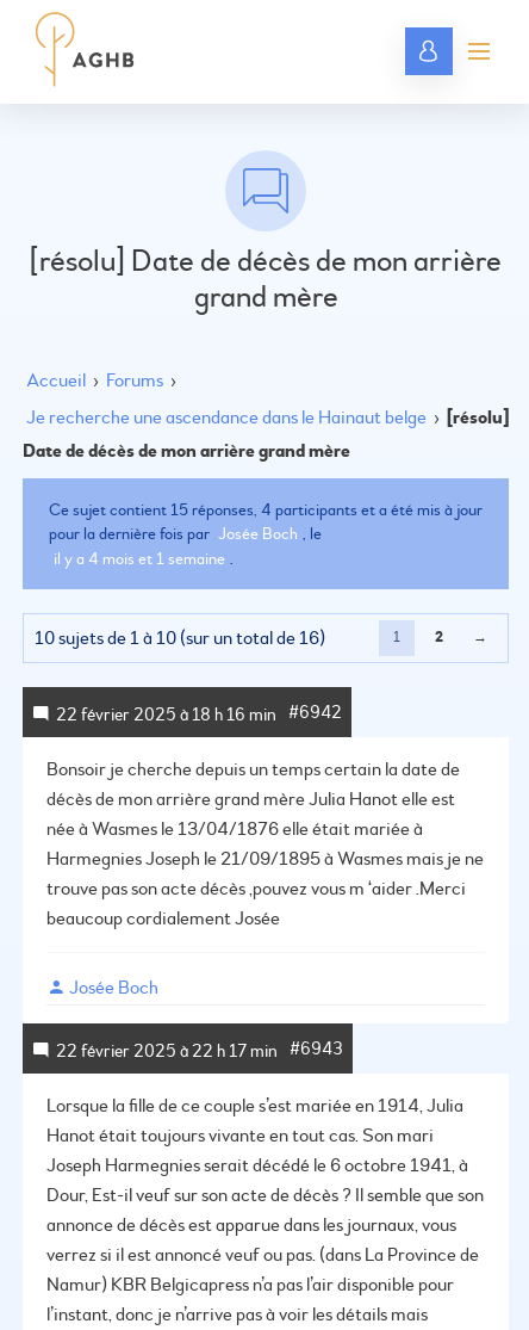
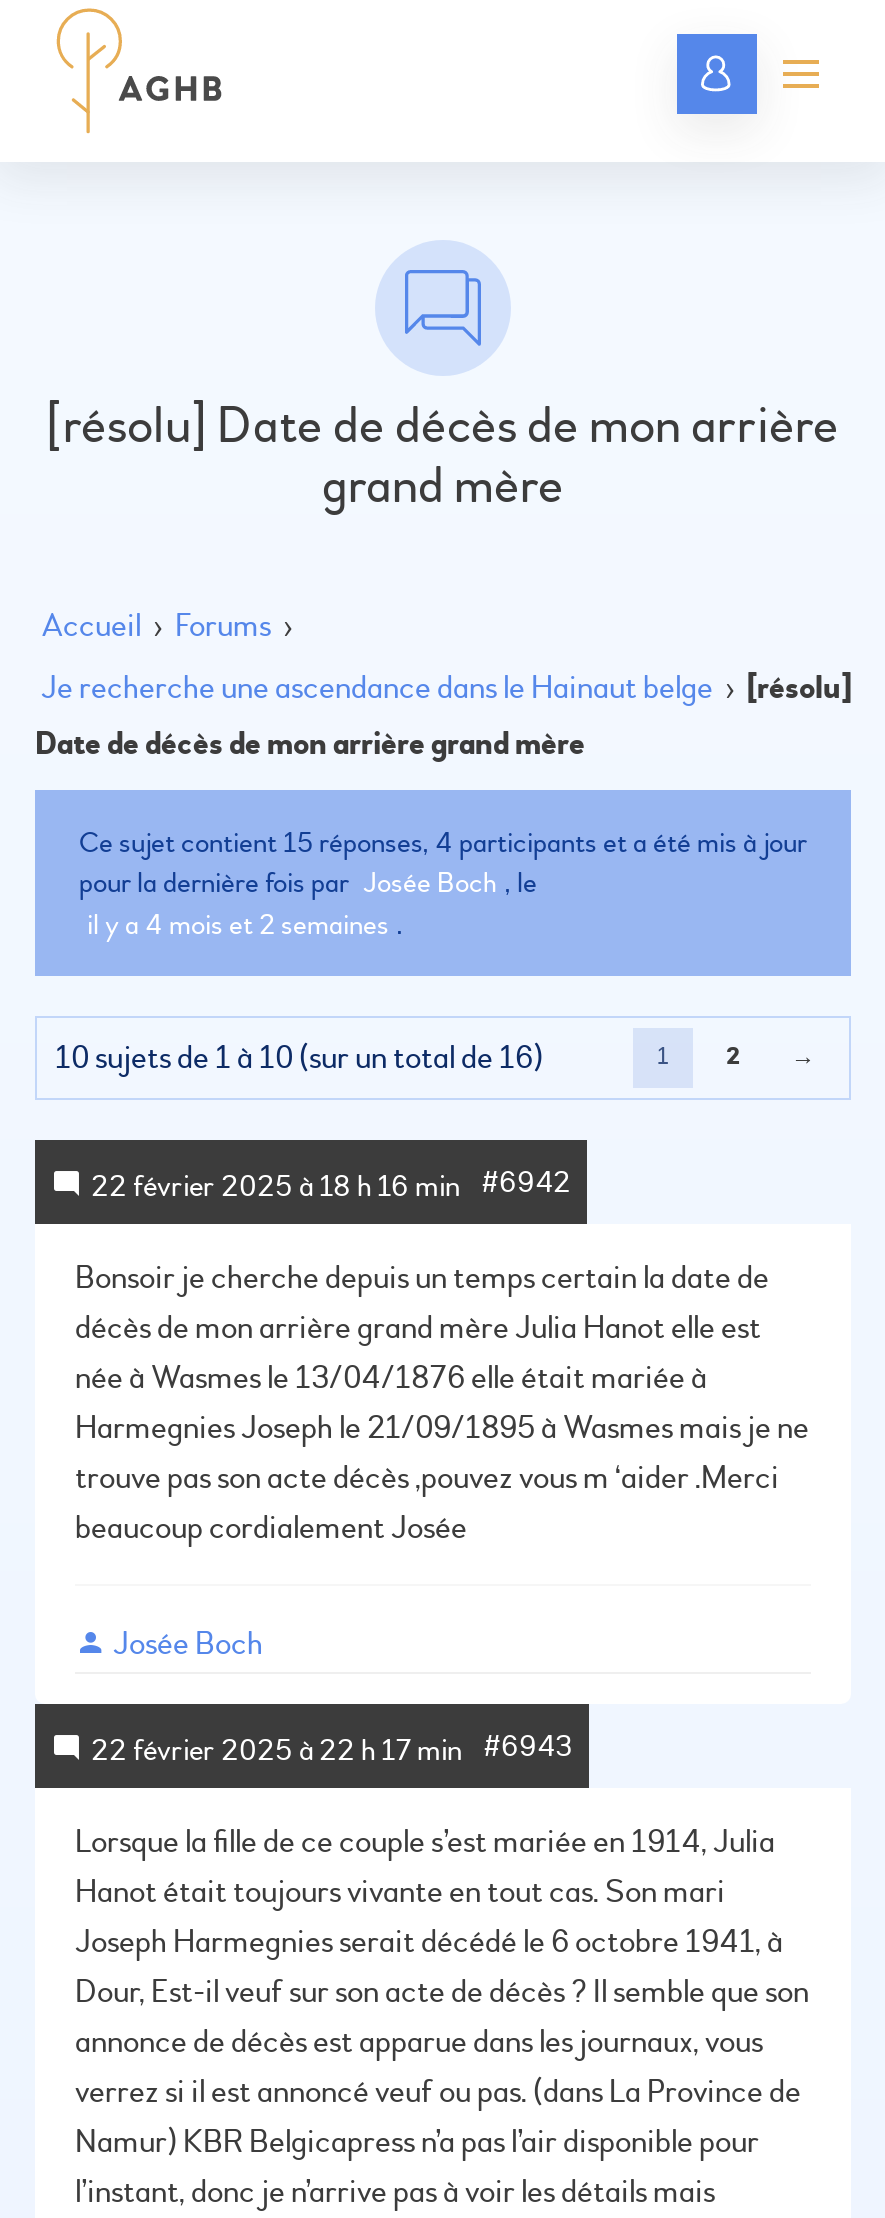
- il y a 4 mois et 1 semaine .
+ il y a 4 mois et 2 semaines .
